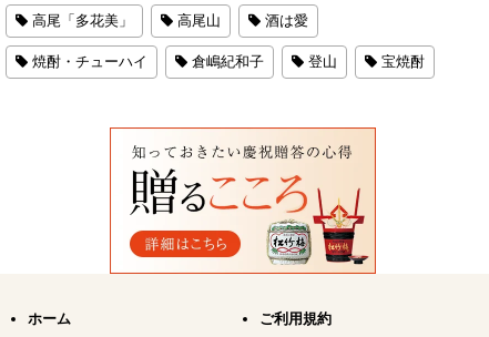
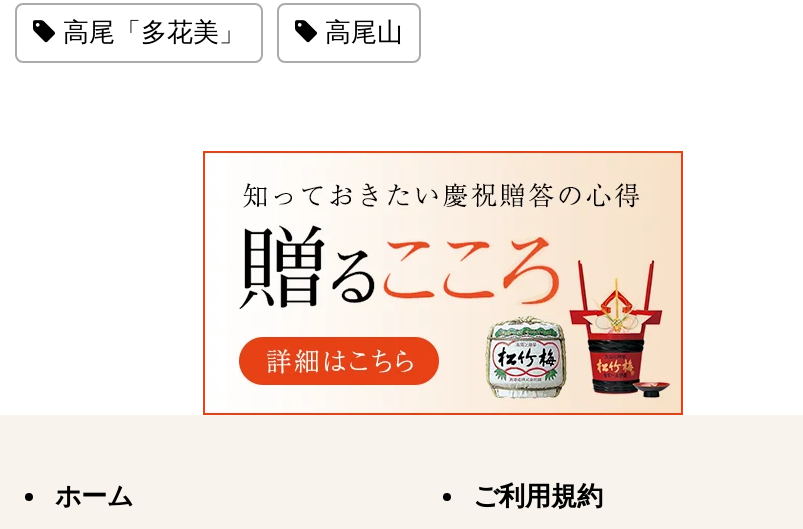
- 酒は愛
- 焼酎・チューハイ
- 倉嶋紀和子
- 登山
- 宝焼酎
